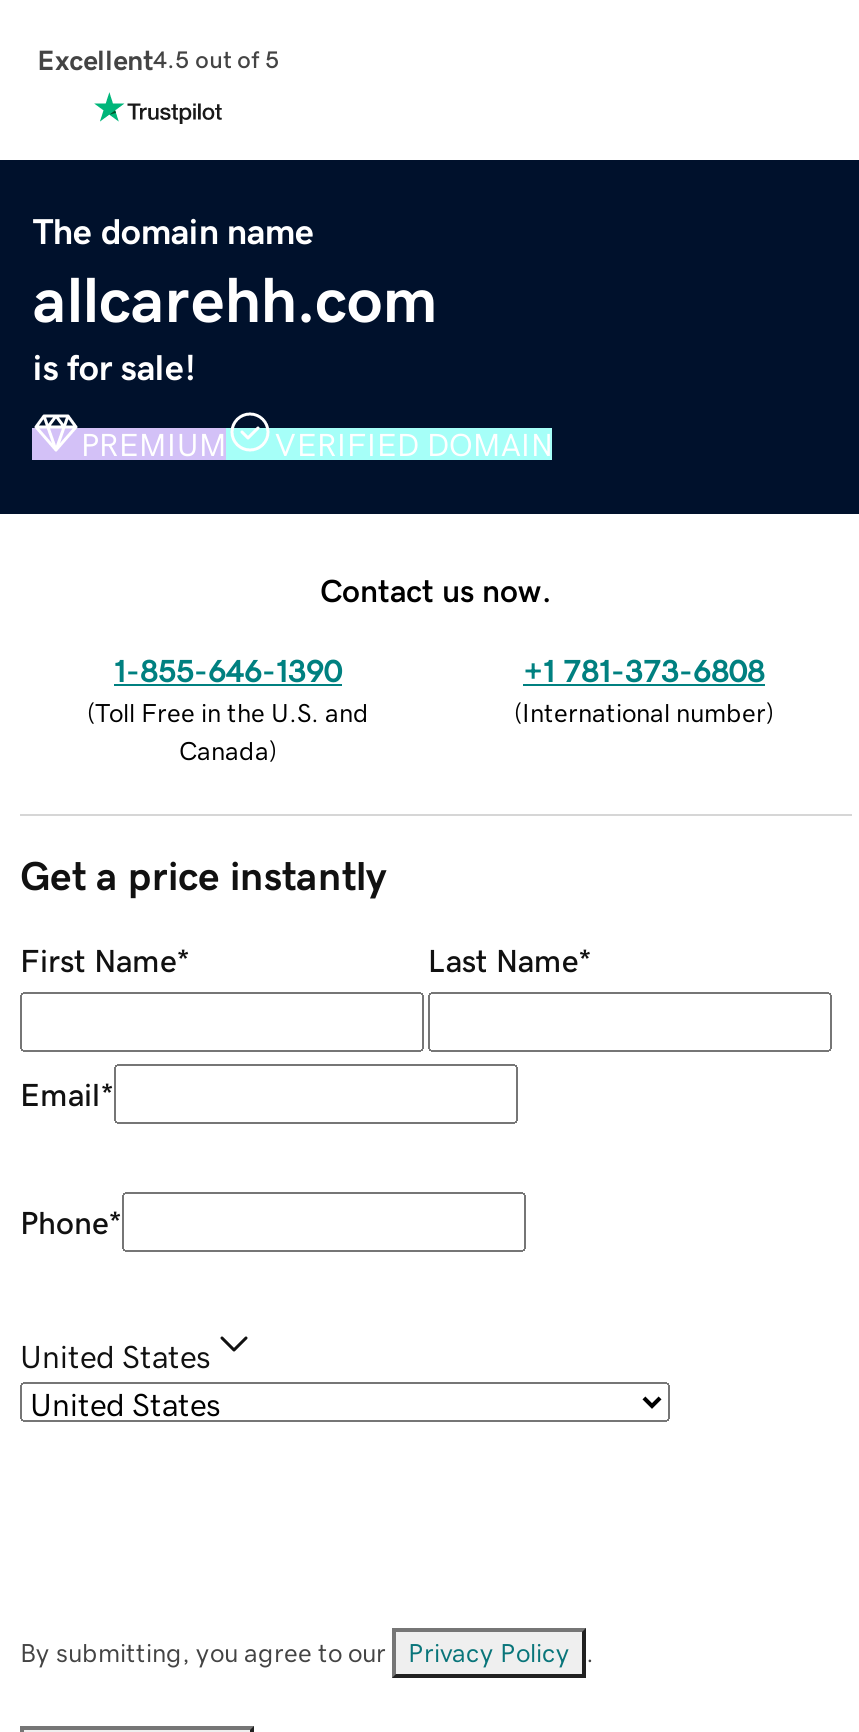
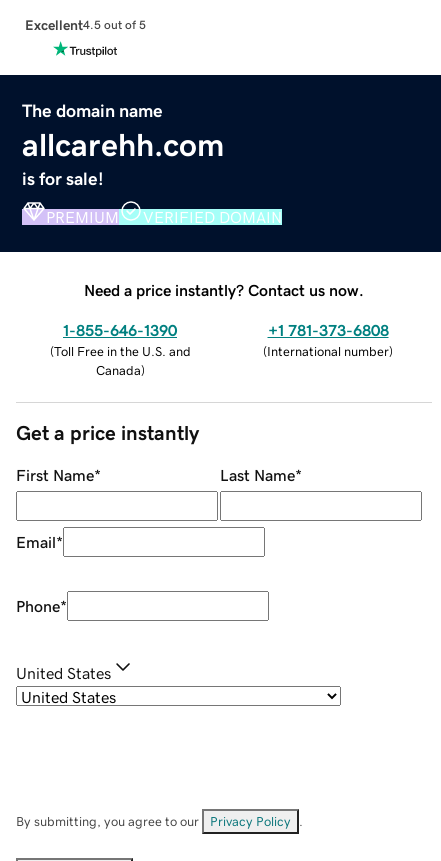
- Contact us now.
+ Need a price instantly? Contact us now.
